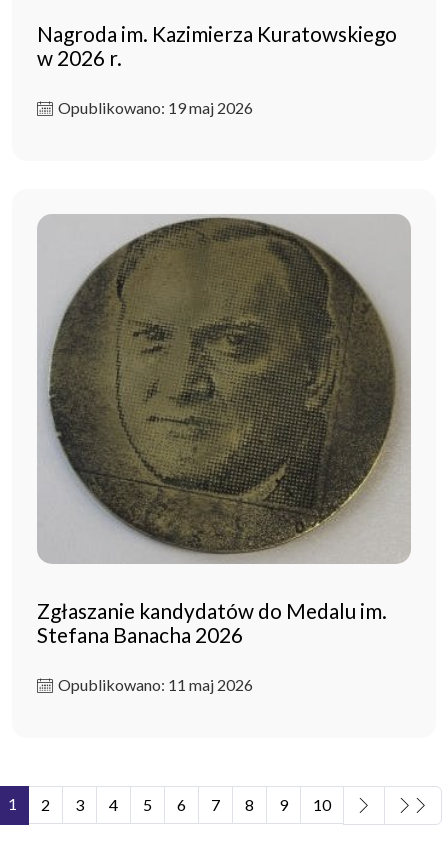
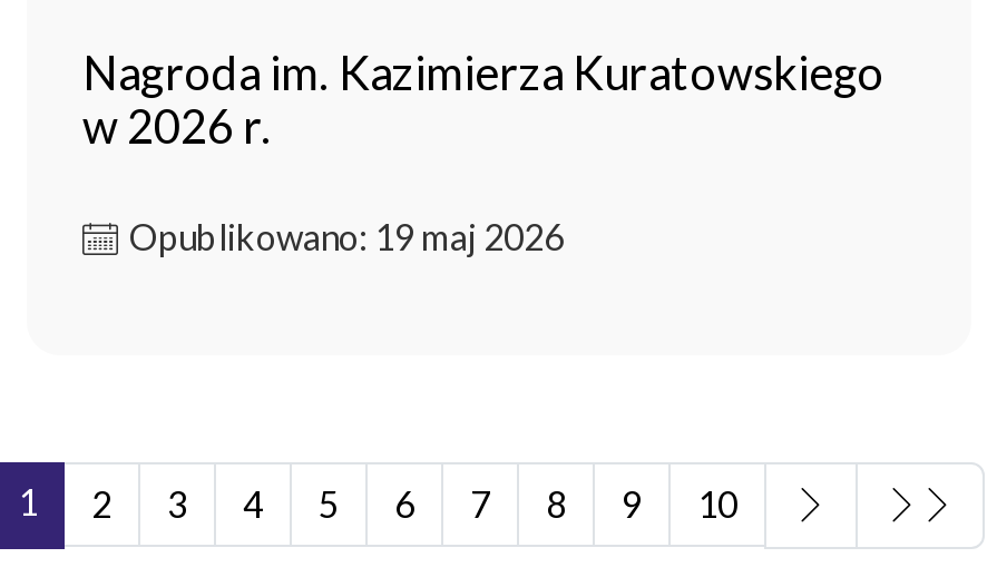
- [image]
- Zgłaszanie kandydatów do Medalu im.
- Stefana Banacha 2026
- Opublikowano: 11 maj 2026
